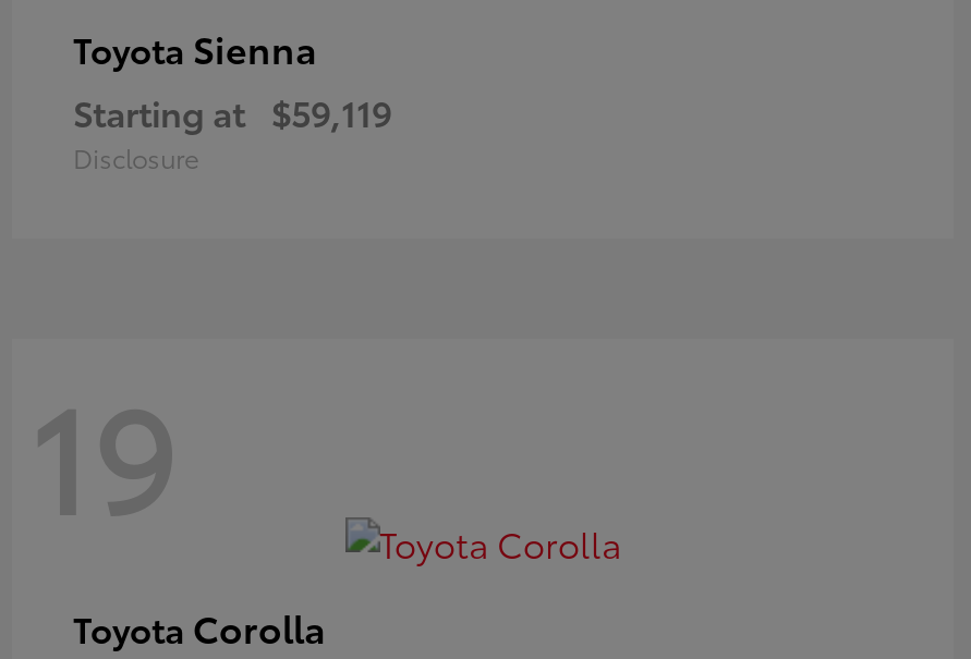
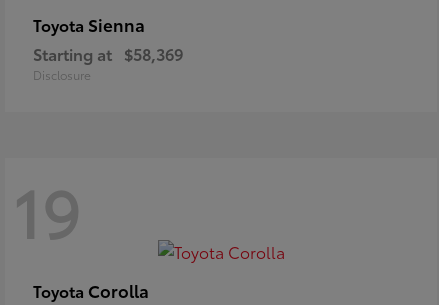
- Starting at $59,119
+ Starting at $58,369
